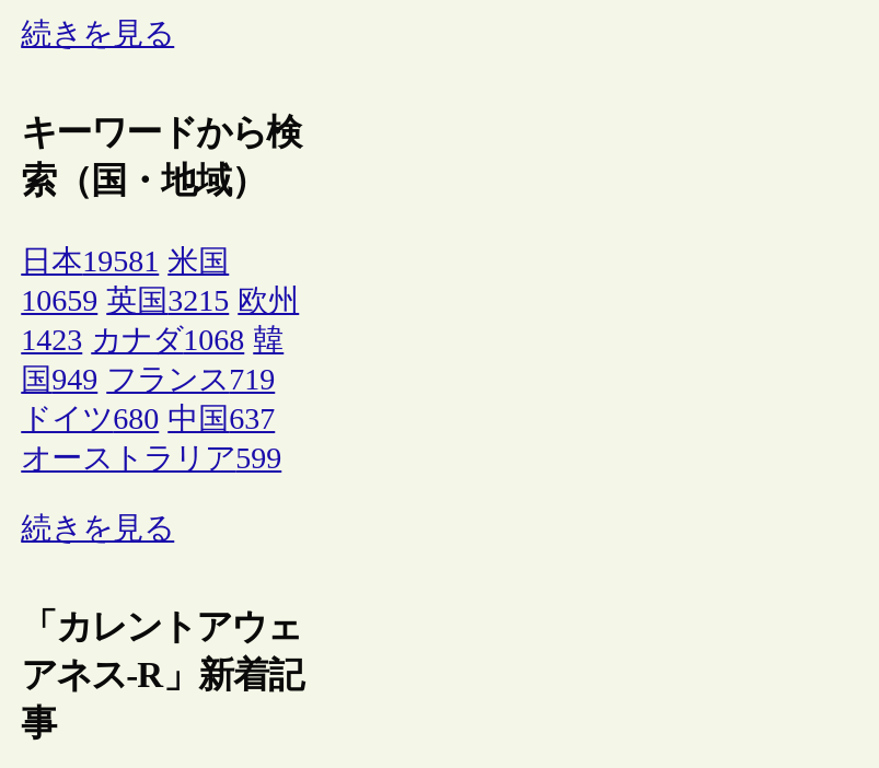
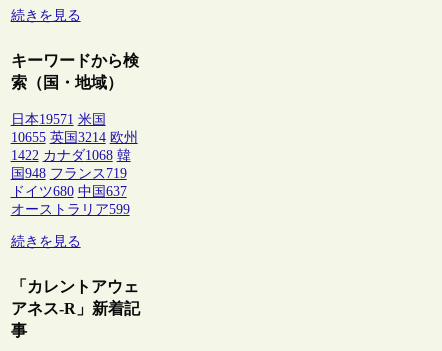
- 日本19581 米国
+ 日本19571 米国

- 10659 英国3215 欧州
+ 10655 英国3214 欧州

- 1423 カナダ1068 韓
+ 1422 カナダ1068 韓

- 国949 フランス719
+ 国948 フランス719
